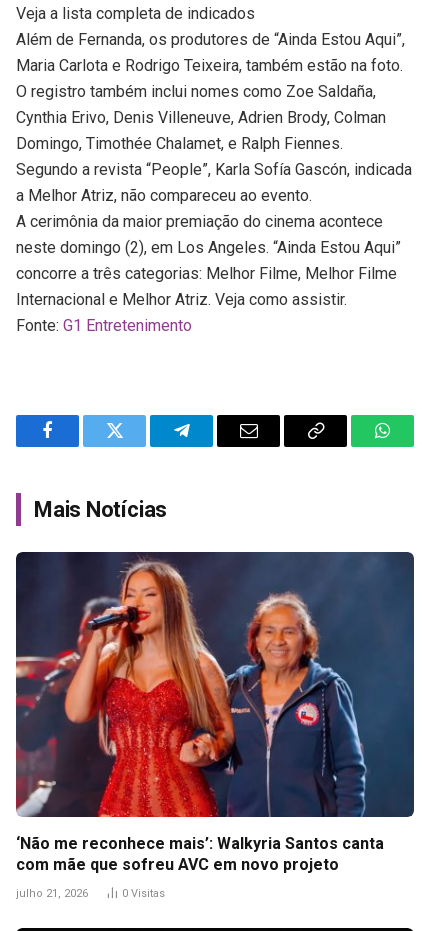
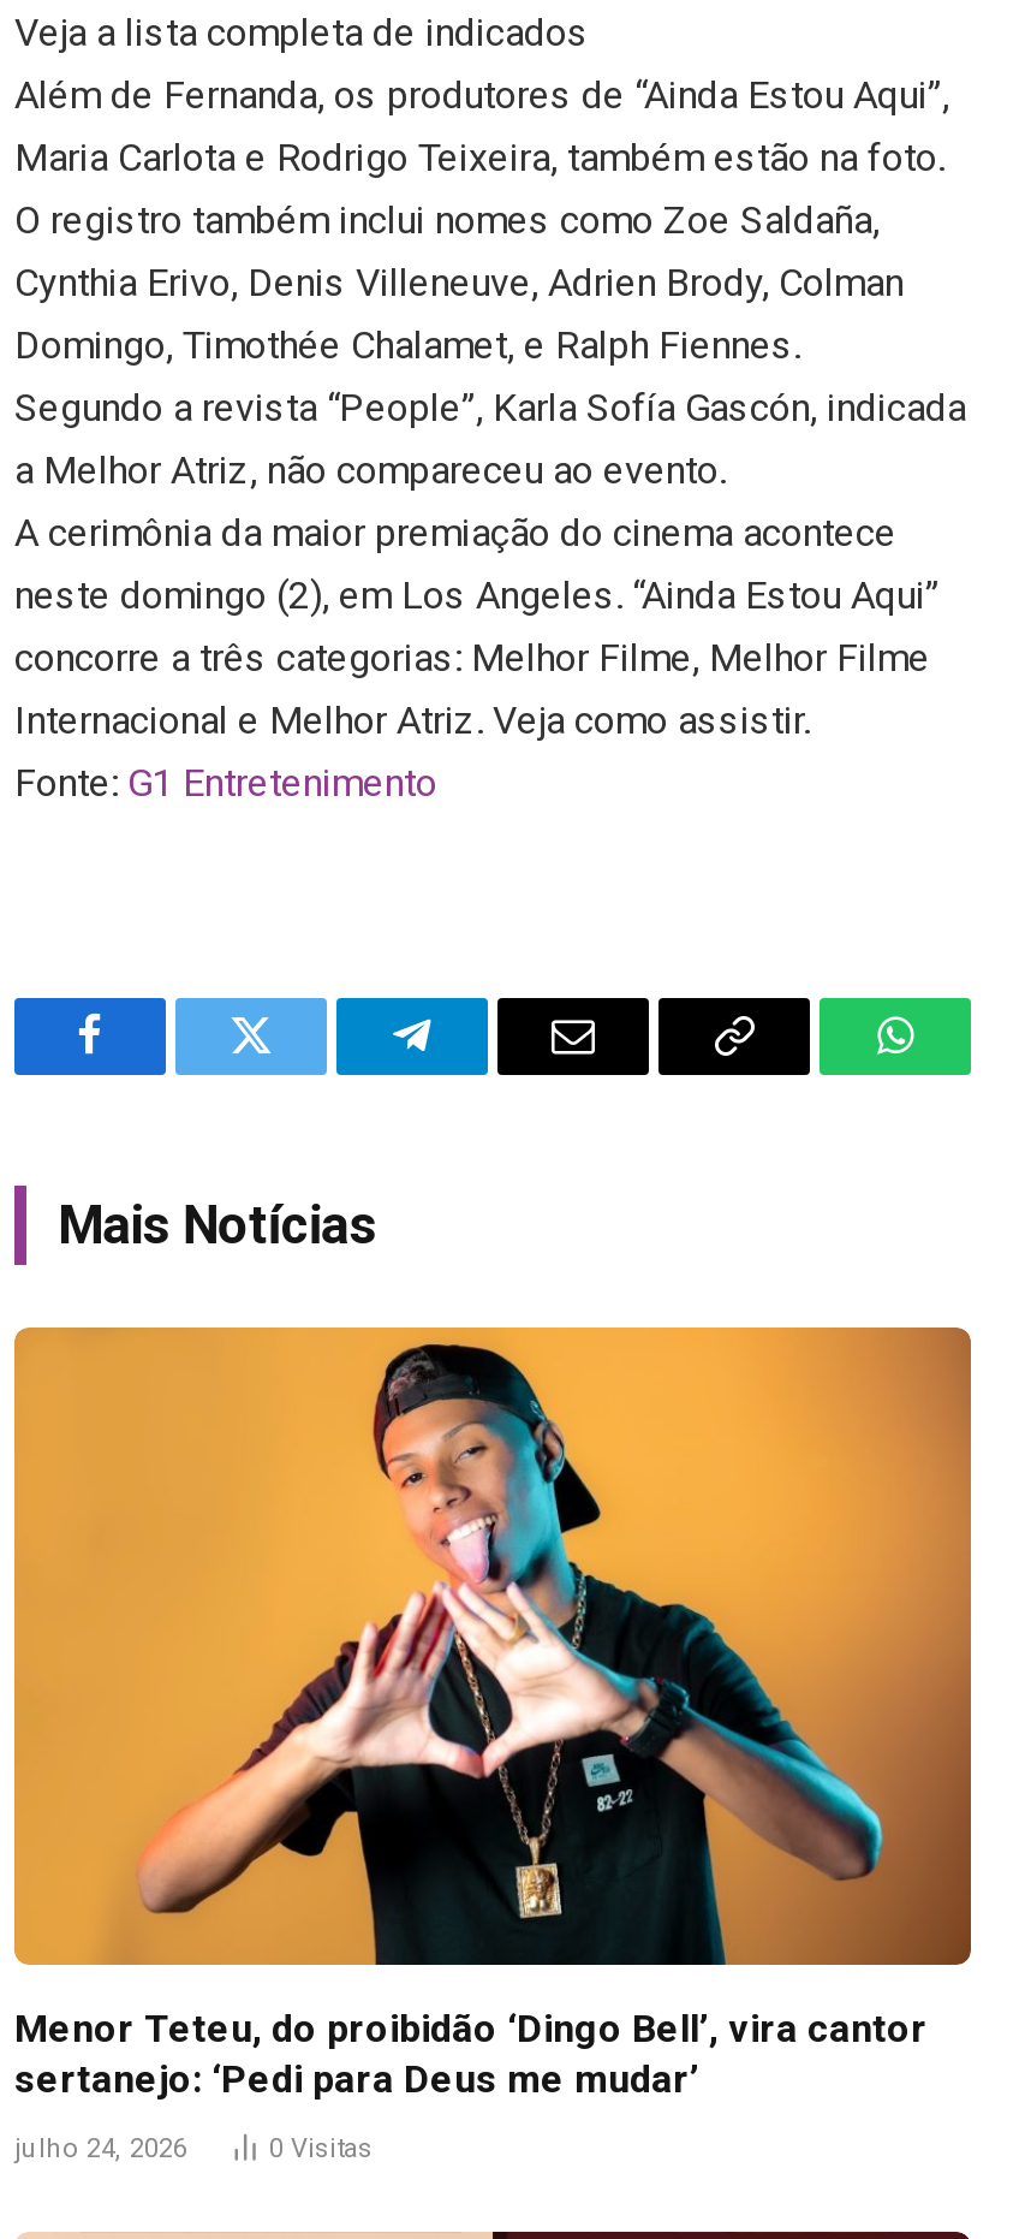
- [image]
- ‘Não me reconhece mais’: Walkyria Santos canta
- com mãe que sofreu AVC em novo projeto
+ [image]
+ Menor Teteu, do proibidão ‘Dingo Bell’, vira cantor
+ sertanejo: ‘Pedi para Deus me mudar’

- julho 21, 2026
+ julho 24, 2026
